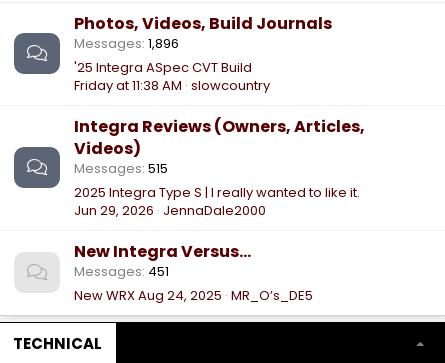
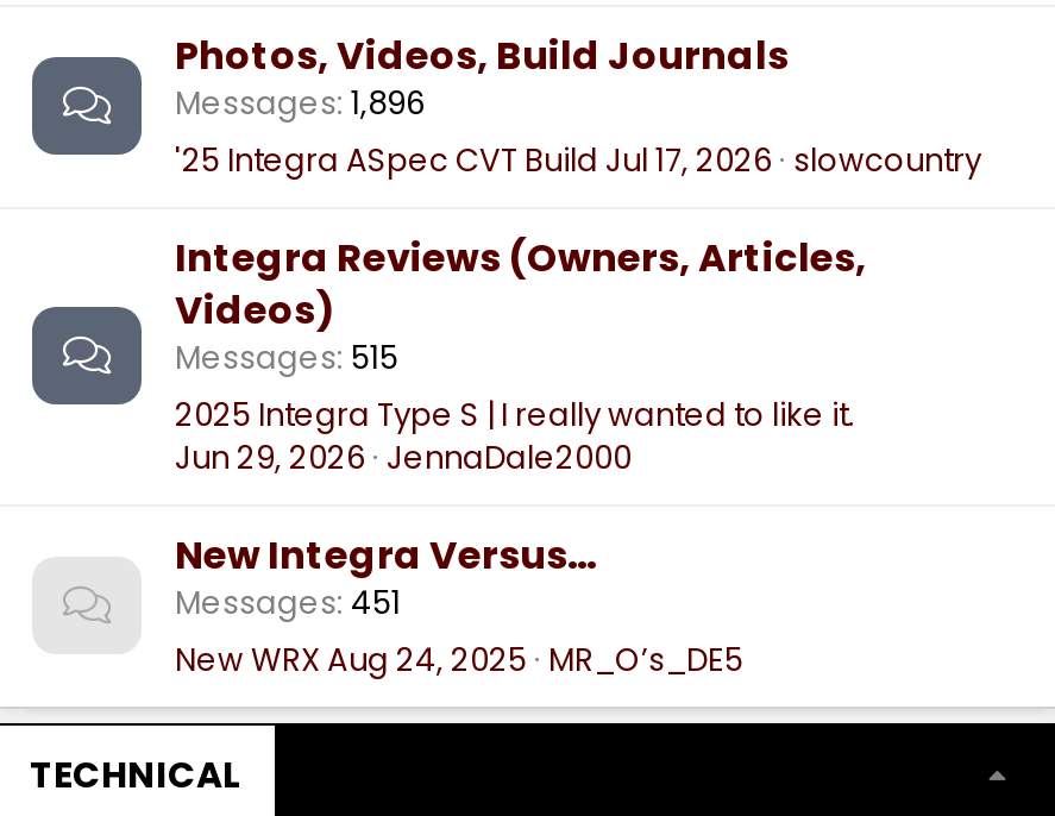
- [image]
- '25 Integra ASpec CVT Build
- Friday at 11:38 AM slowcountry
+ [image]
+ '25 Integra ASpec CVT Build Jul 17, 2026 slowcountry
